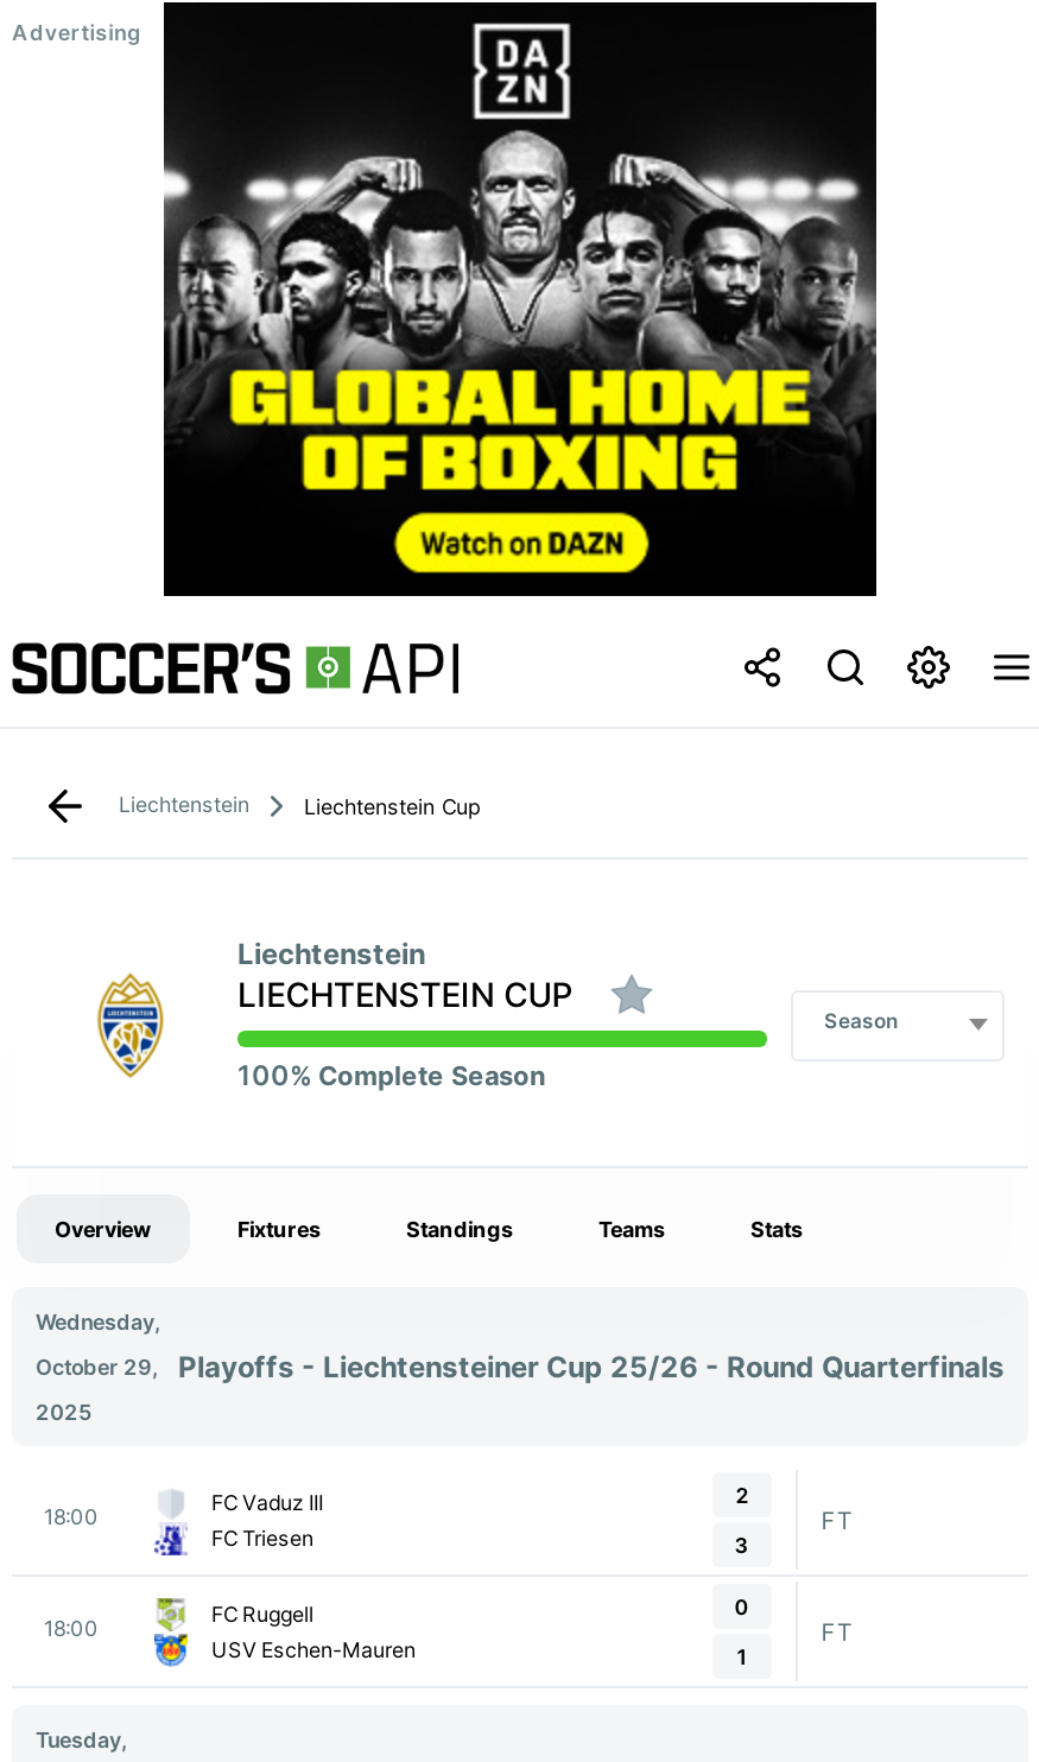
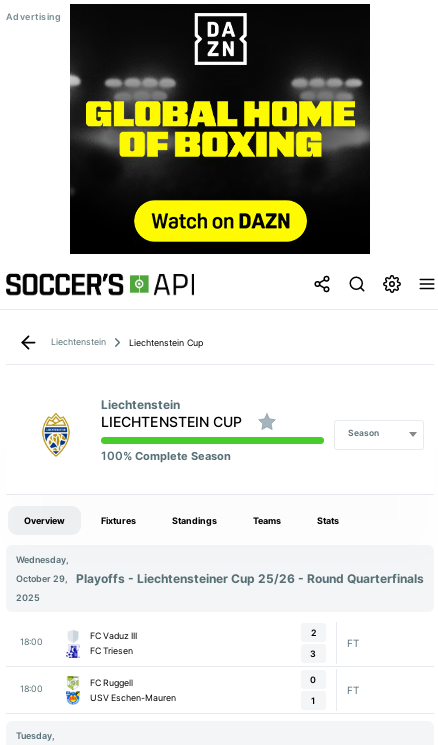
- [image]
+ [image]
